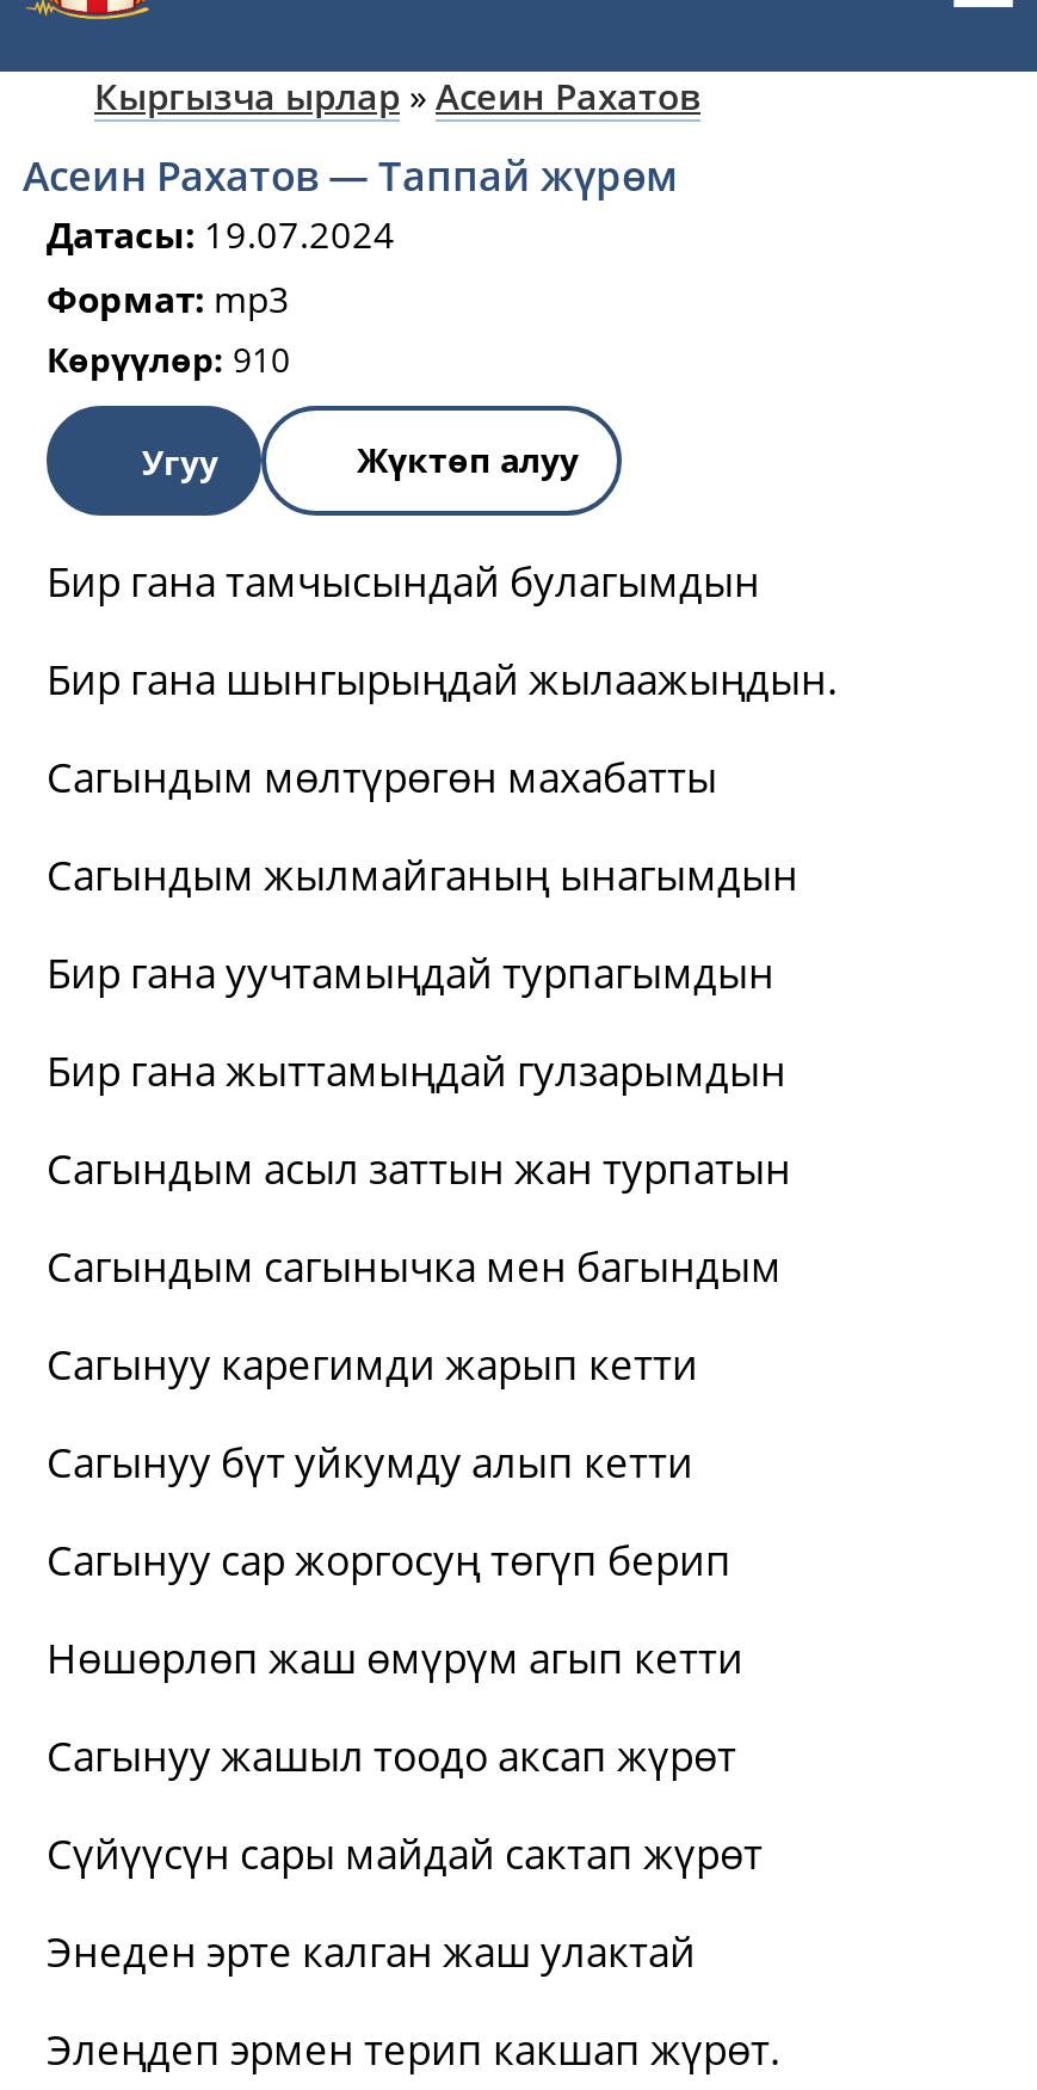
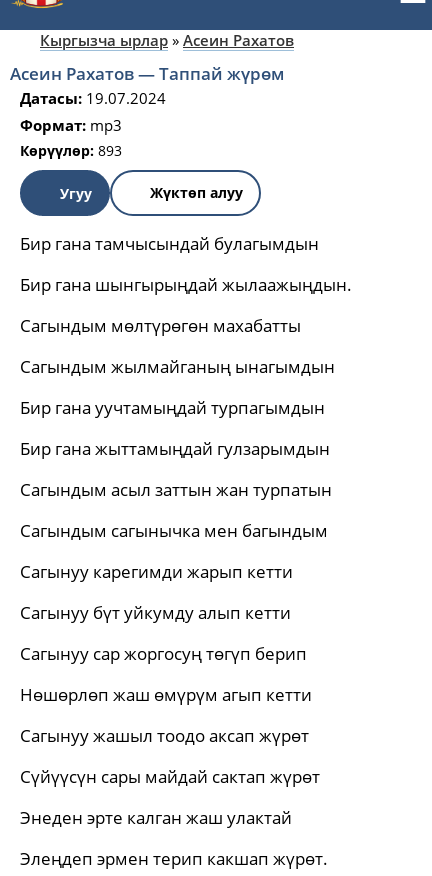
- Көрүүлөр: 910
+ Көрүүлөр: 893
